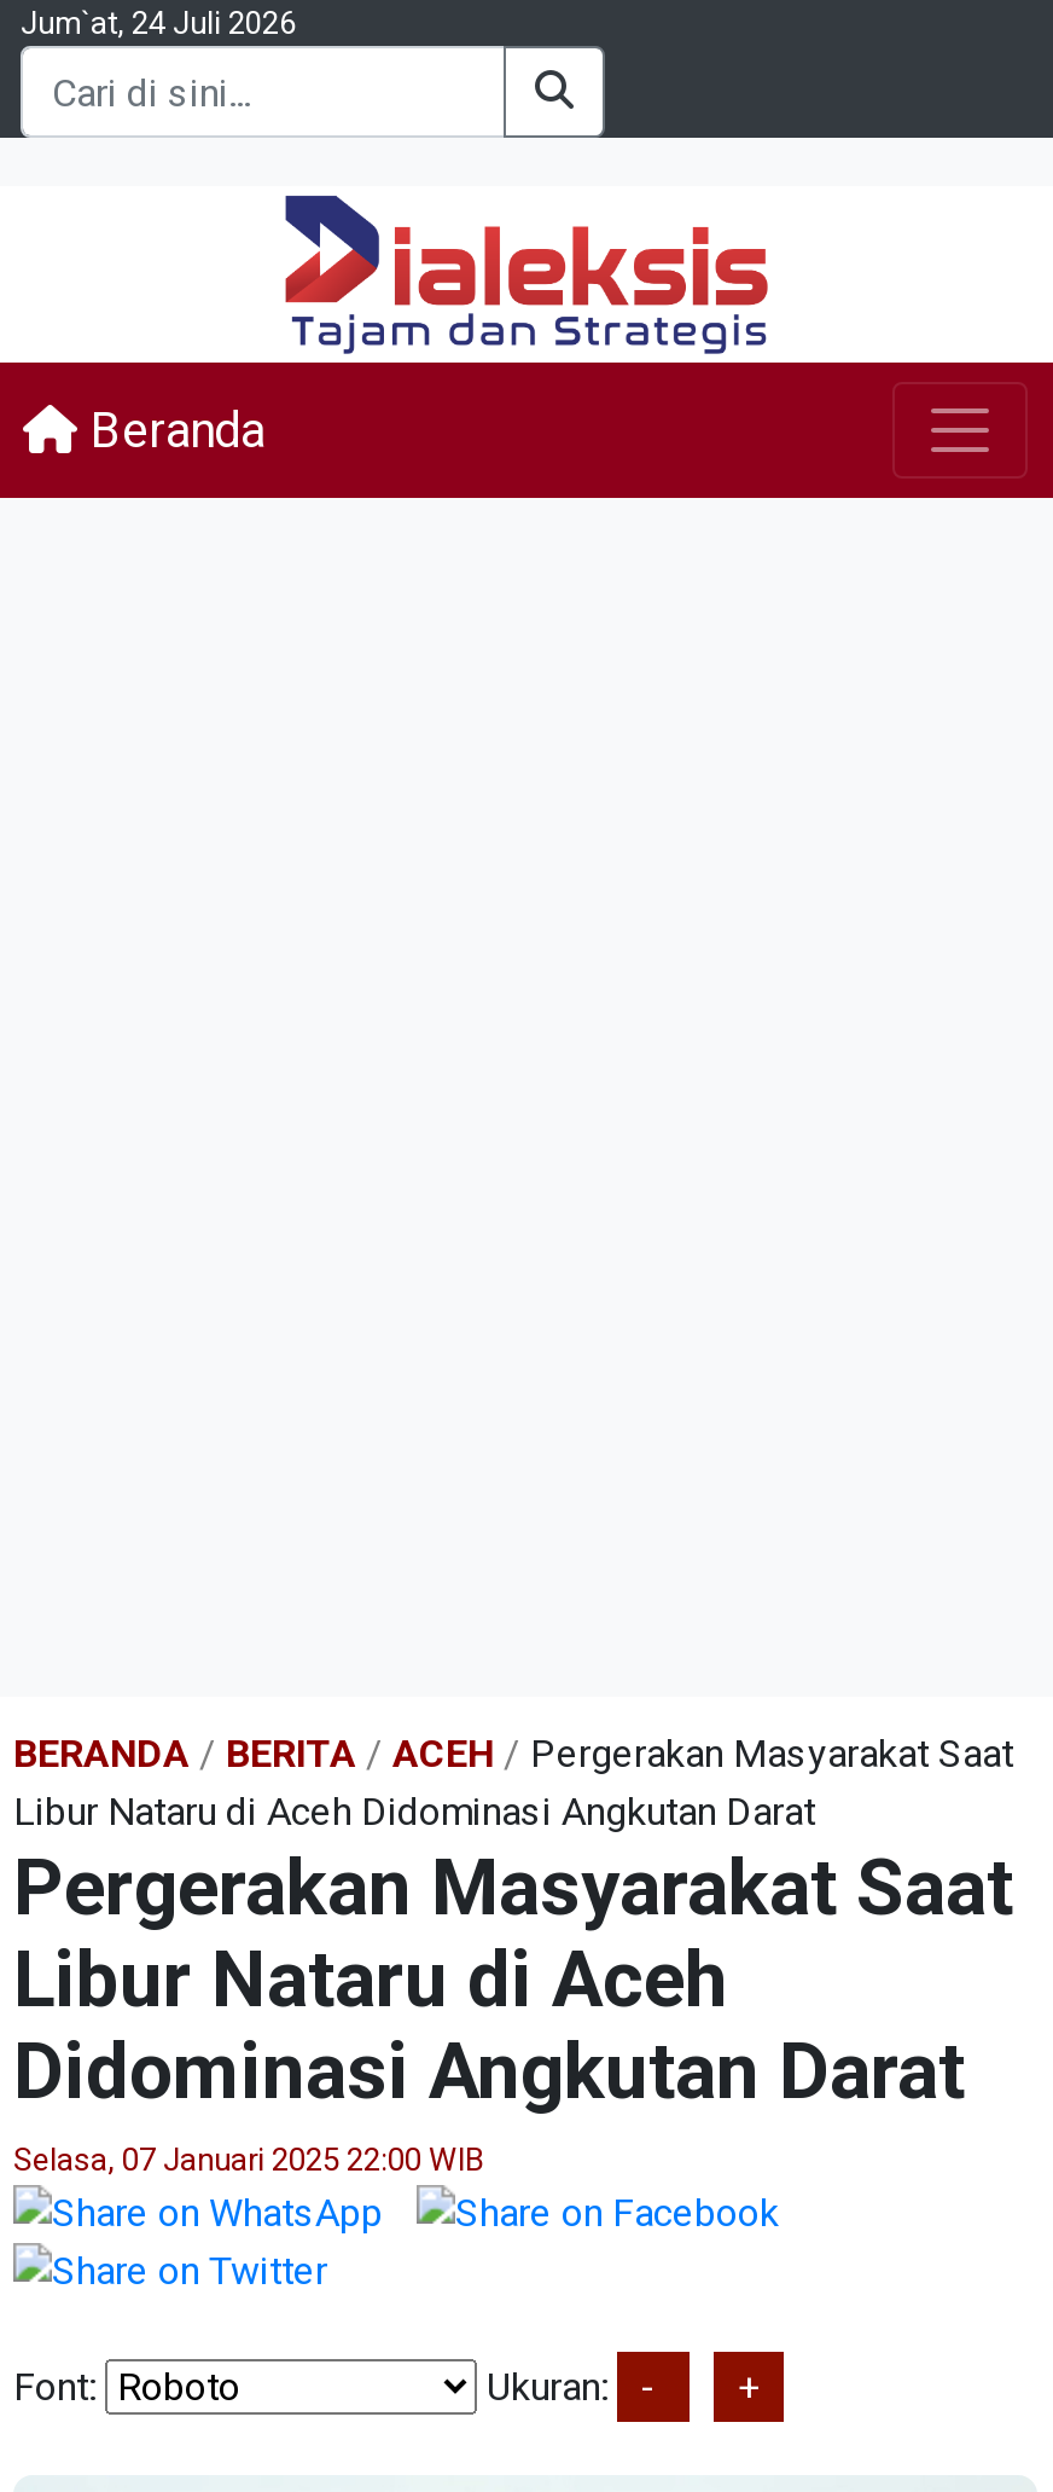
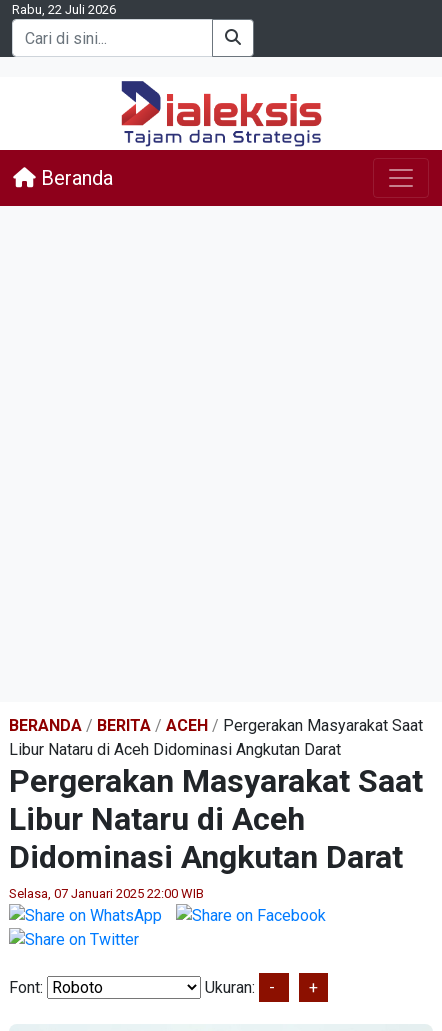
- Jum`at, 24 Juli 2026
+ Rabu, 22 Juli 2026
